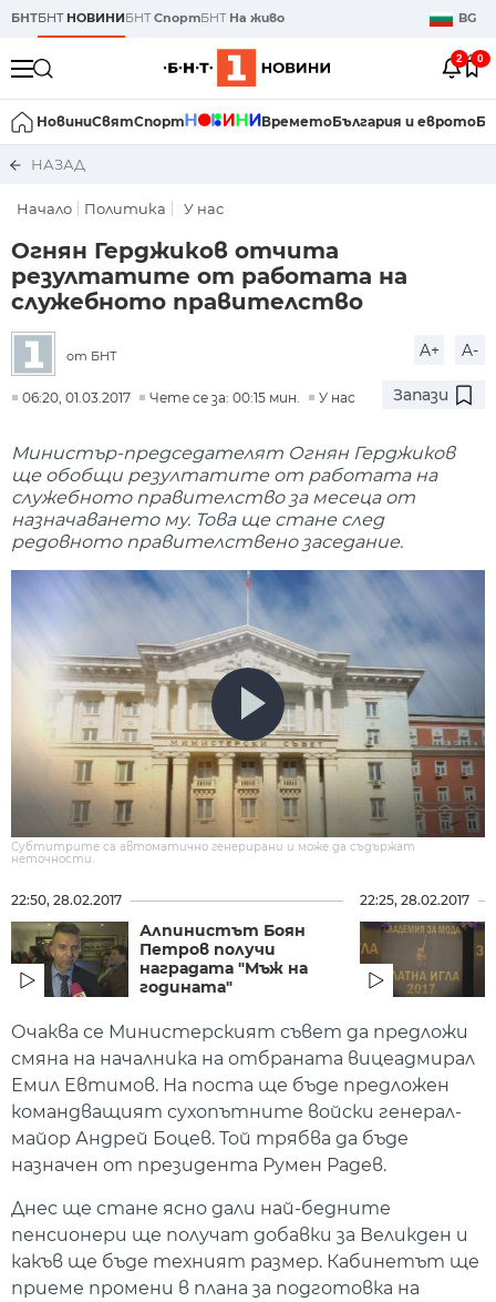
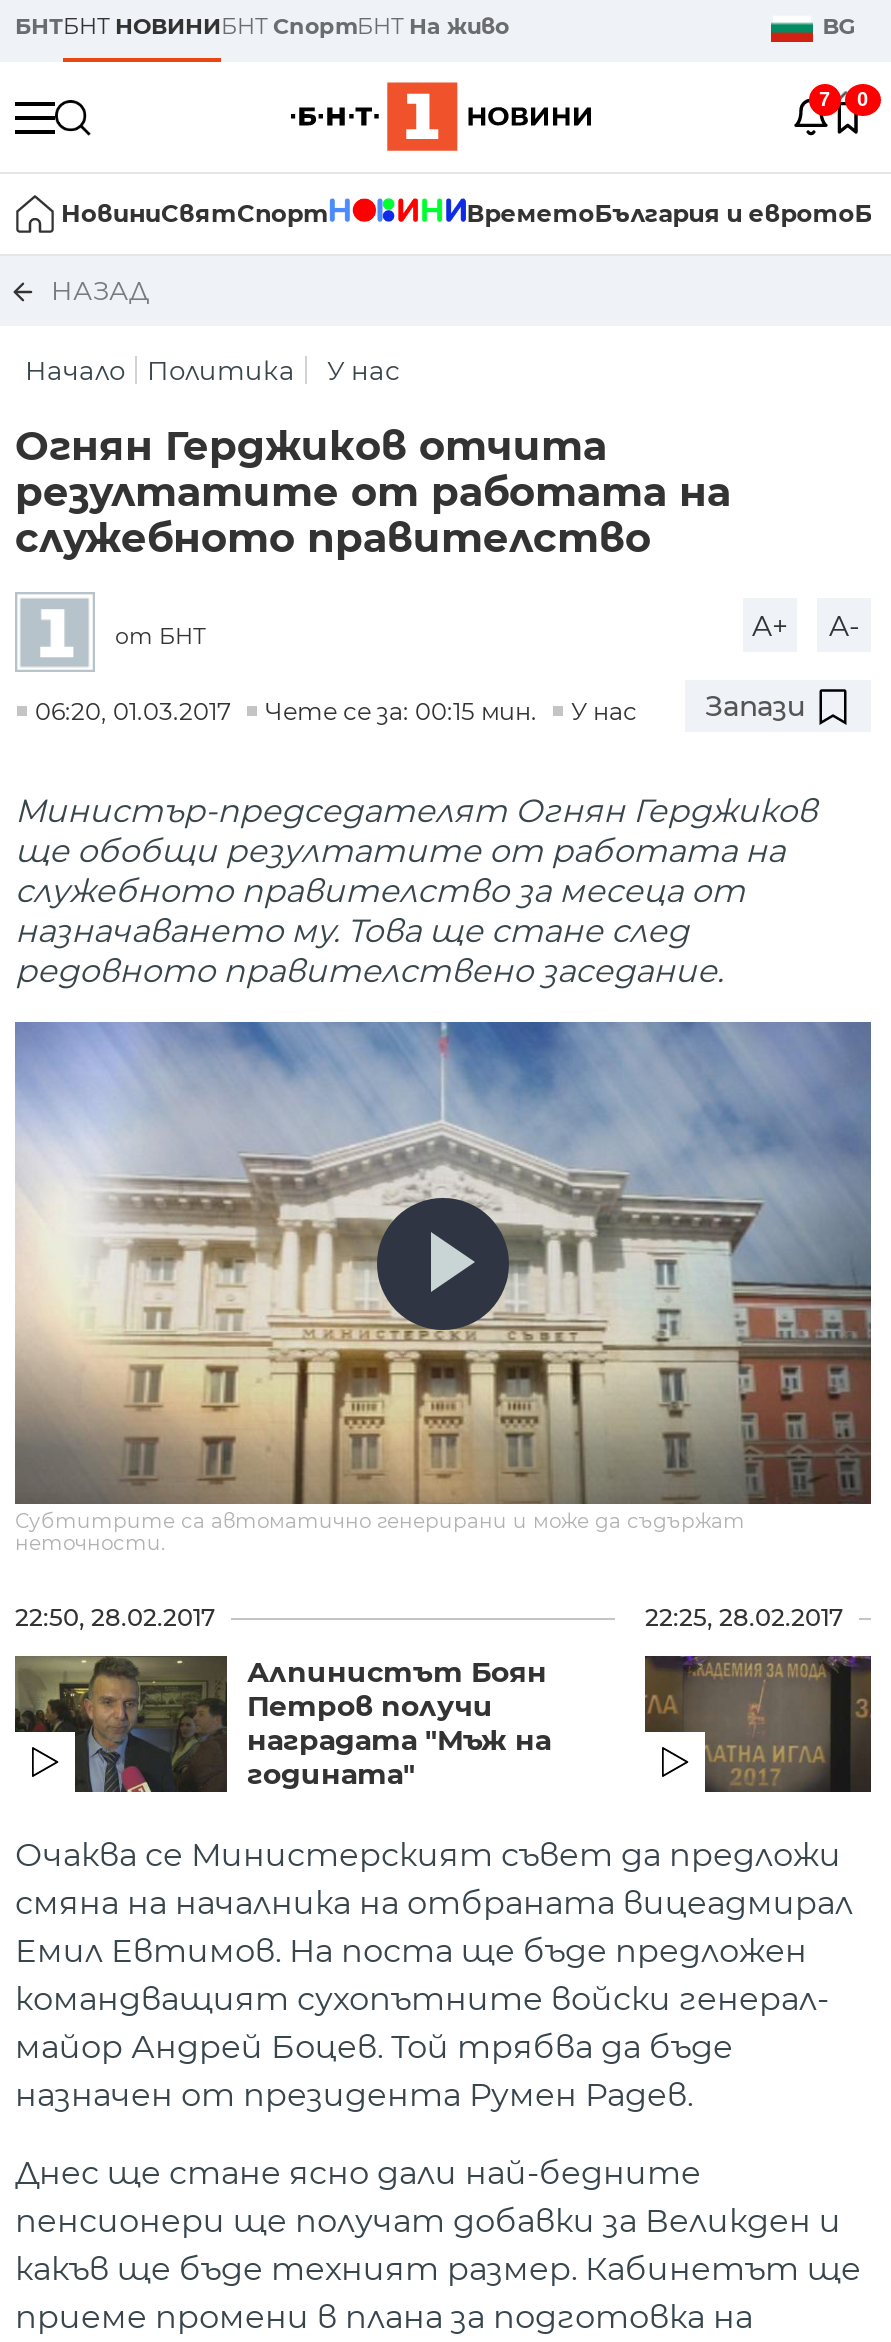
- 2 0
+ 7 0
